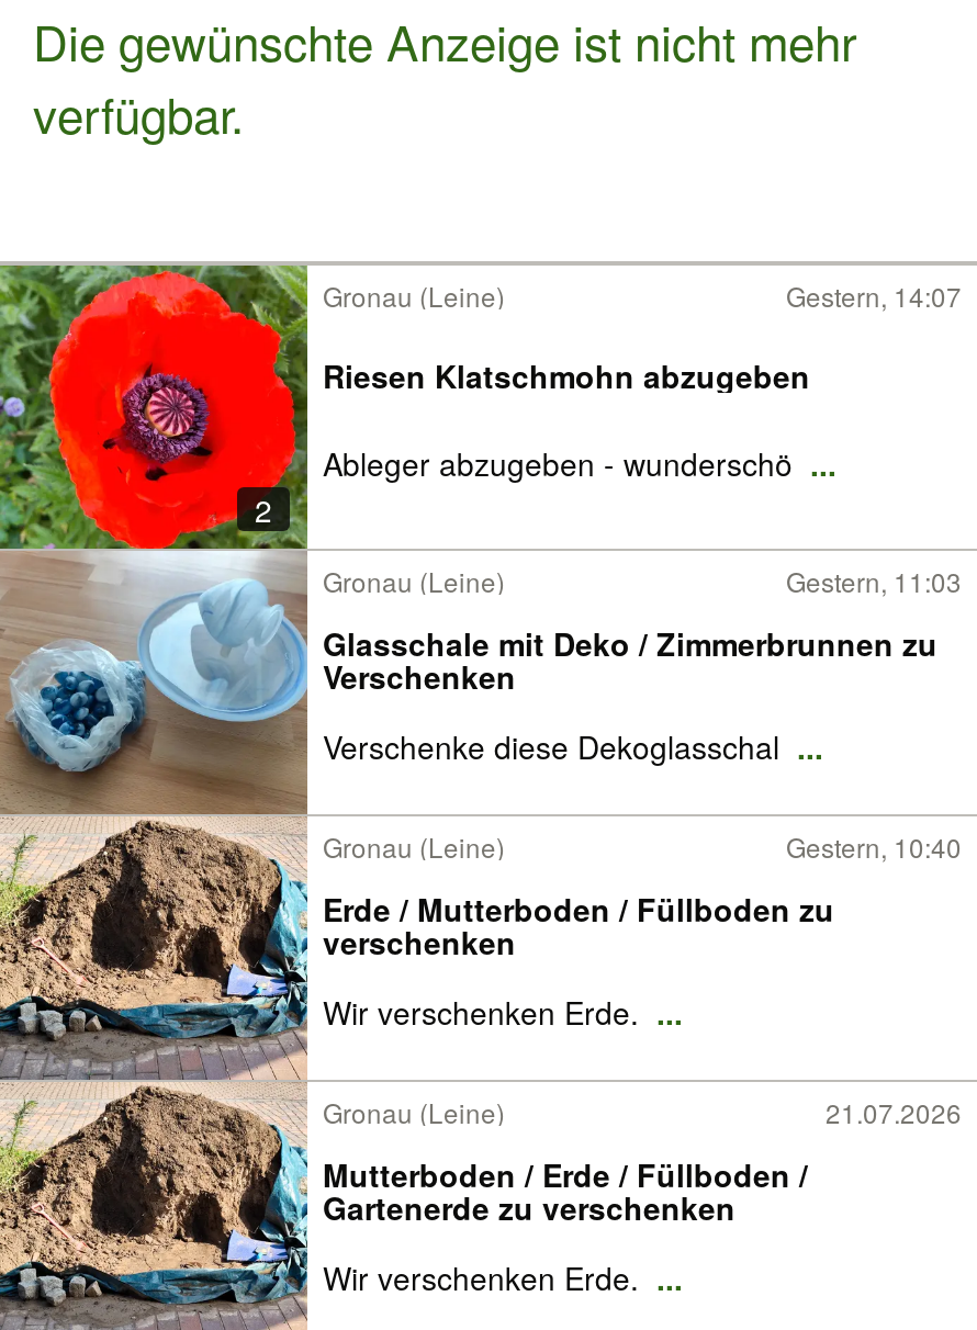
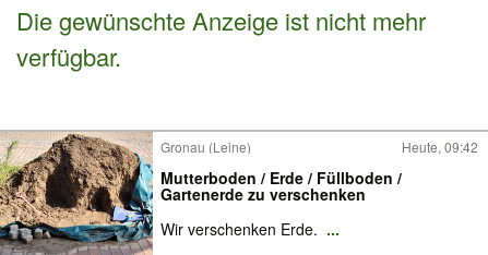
- [image]
- 2

- Gestern, 14:07
- Riesen Klatschmohn abzugeben
- Ableger abzugeben - wunderschö ...
- Gronau (Leine)
- Gestern, 11:03
- Glasschale mit Deko / Zimmerbrunnen zu
- Verschenken
- Verschenke diese Dekoglasschal ...
- Gronau (Leine)
- Gestern, 10:40
- Erde / Mutterboden / Füllboden zu
- verschenken
- Wir verschenken Erde. ...
- Gronau (Leine)
- 21.07.2026
+ Heute, 09:42
